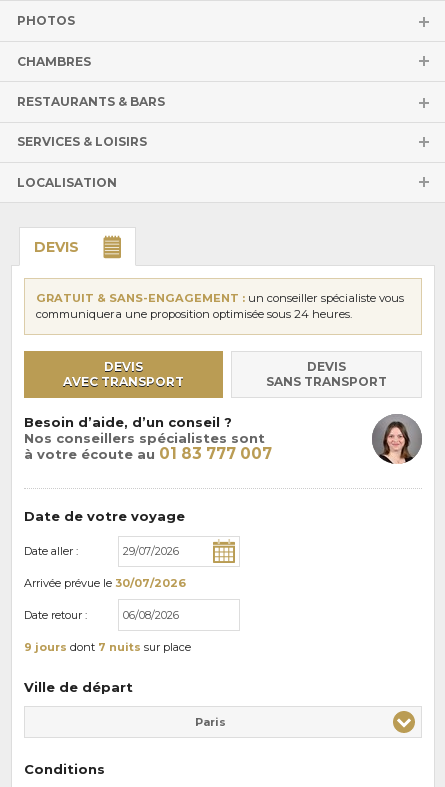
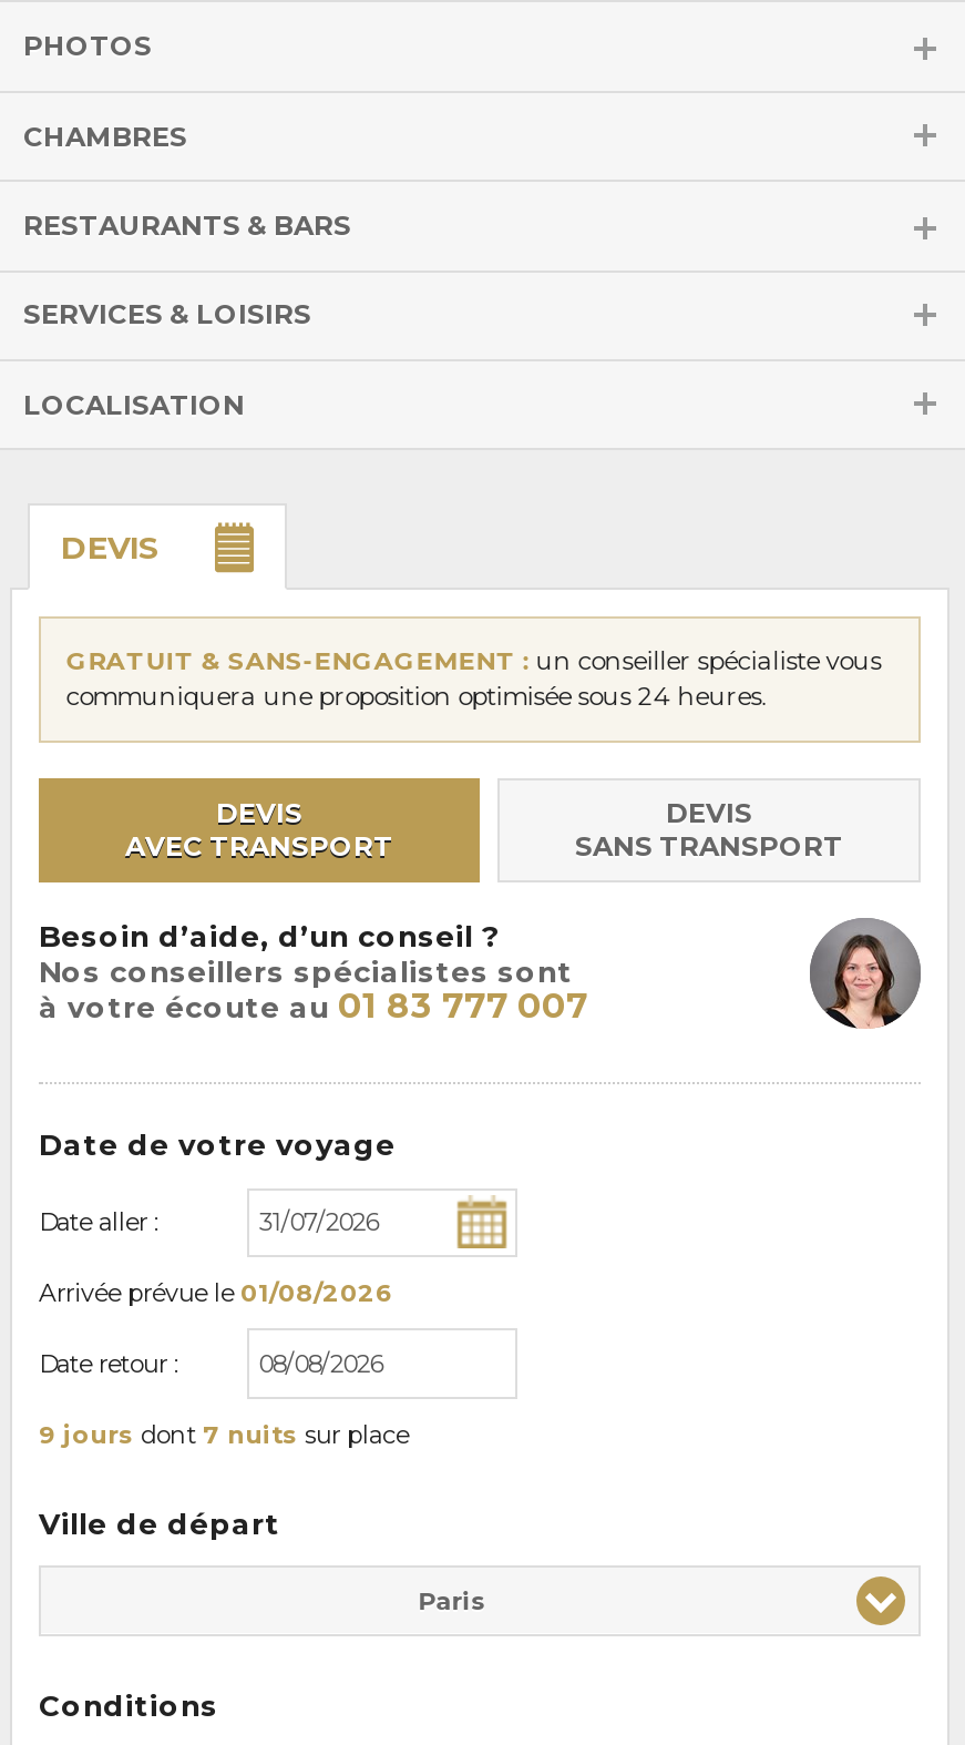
- Arrivée prévue le 30/07/2026
+ Arrivée prévue le 01/08/2026
